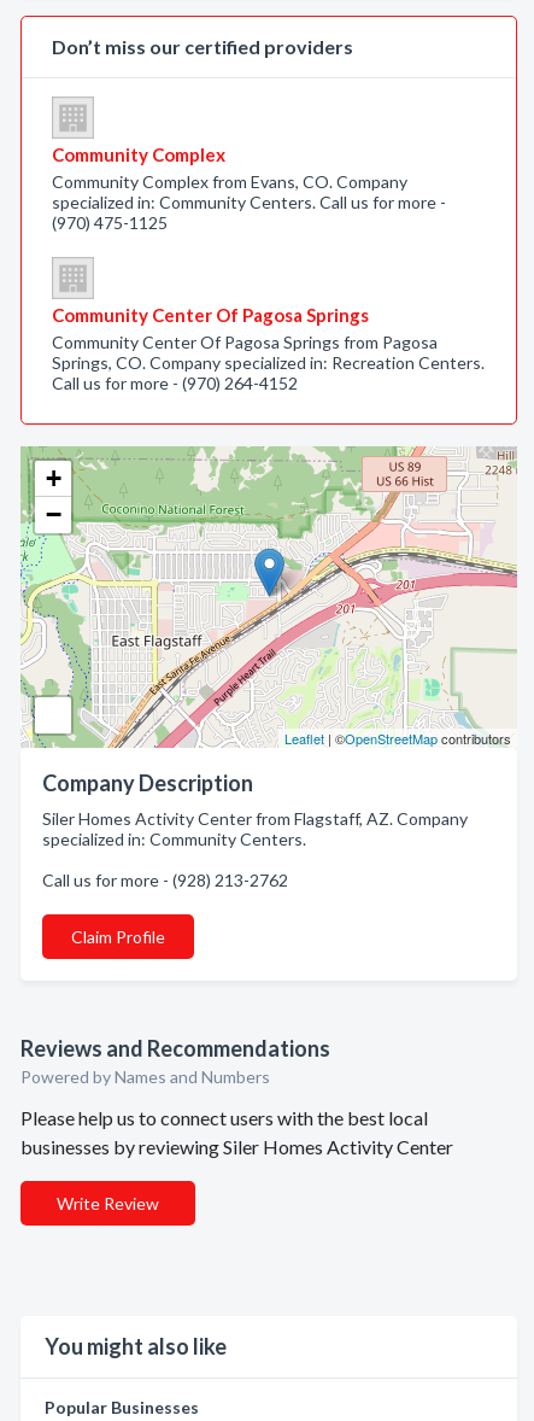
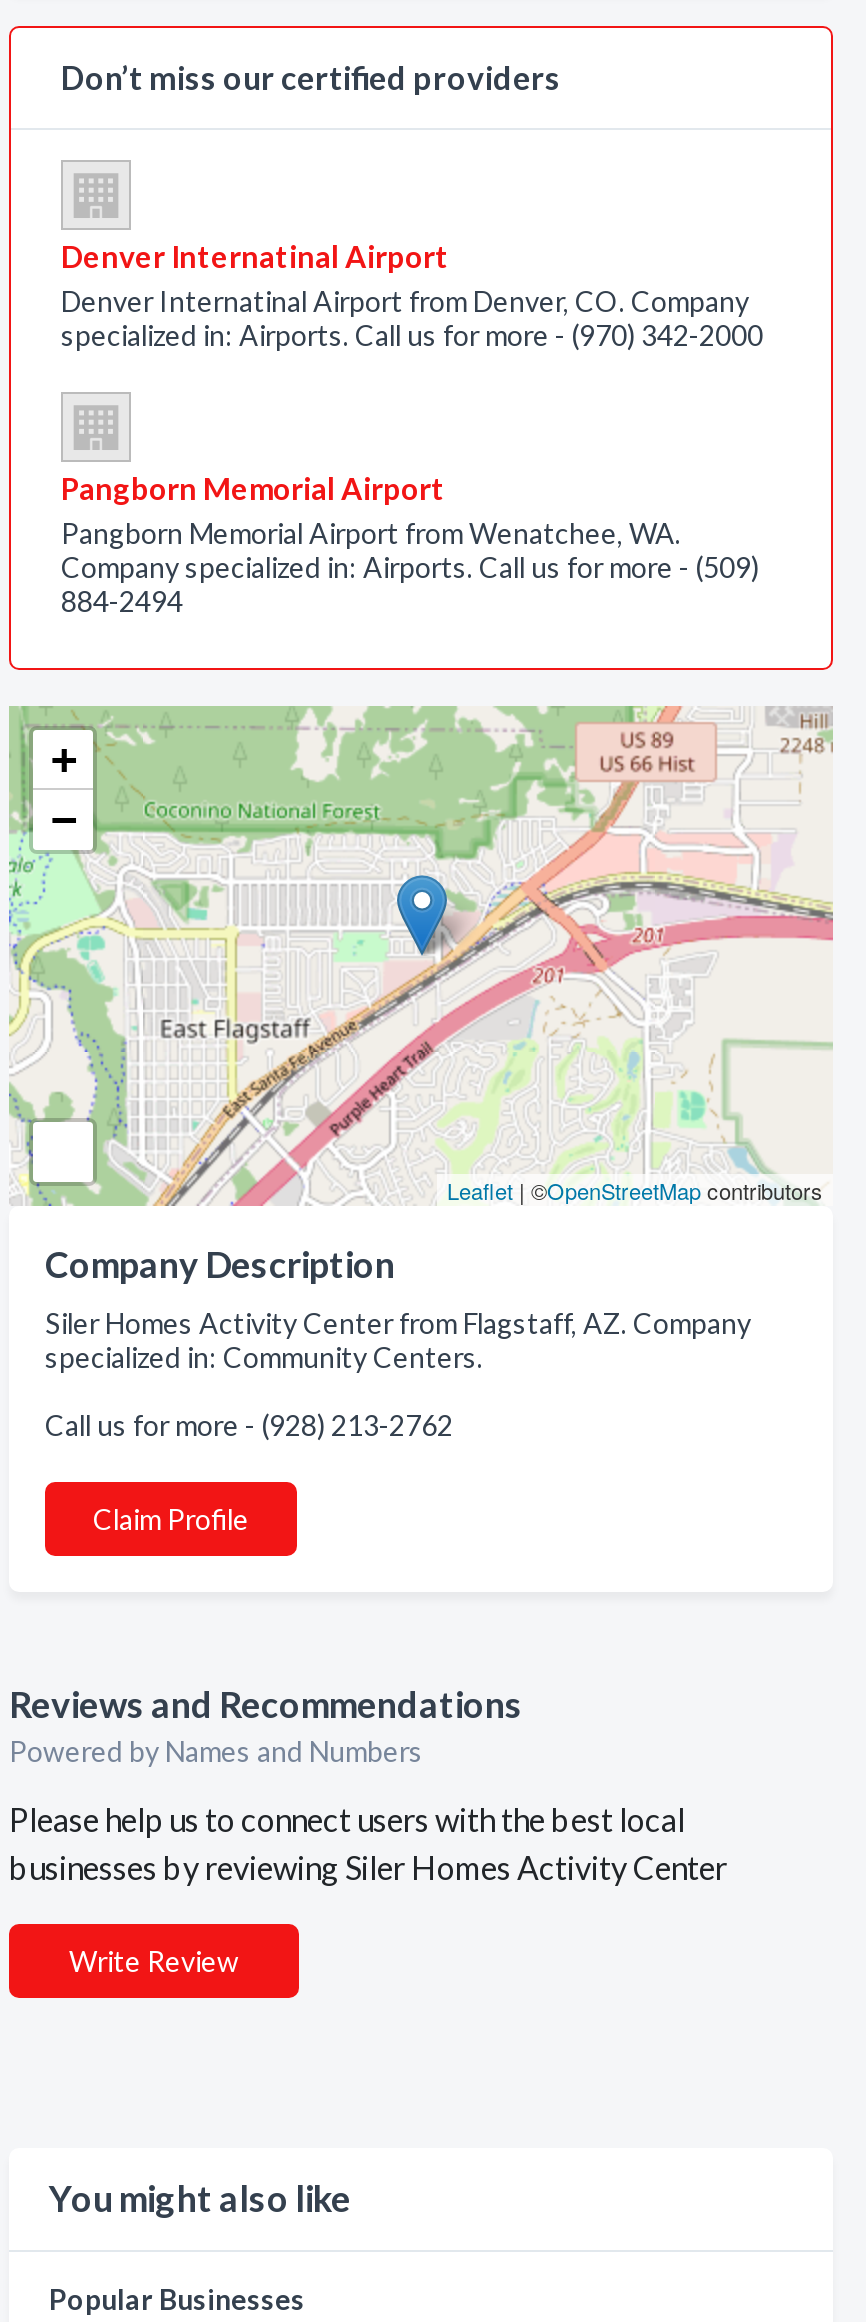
- Community Complex
- Community Complex from Evans, CO. Company
- specialized in: Community Centers. Call us for more -
- (970) 475-1125
+ Denver Internatinal Airport
+ Denver Internatinal Airport from Denver, CO. Company
+ specialized in: Airports. Call us for more - (970) 342-2000

- Community Center Of Pagosa Springs
- Community Center Of Pagosa Springs from Pagosa
- Springs, CO. Company specialized in: Recreation Centers.
- Call us for more - (970) 264-4152
+ Pangborn Memorial Airport
+ Pangborn Memorial Airport from Wenatchee, WA.
+ Company specialized in: Airports. Call us for more - (509)
+ 884-2494
